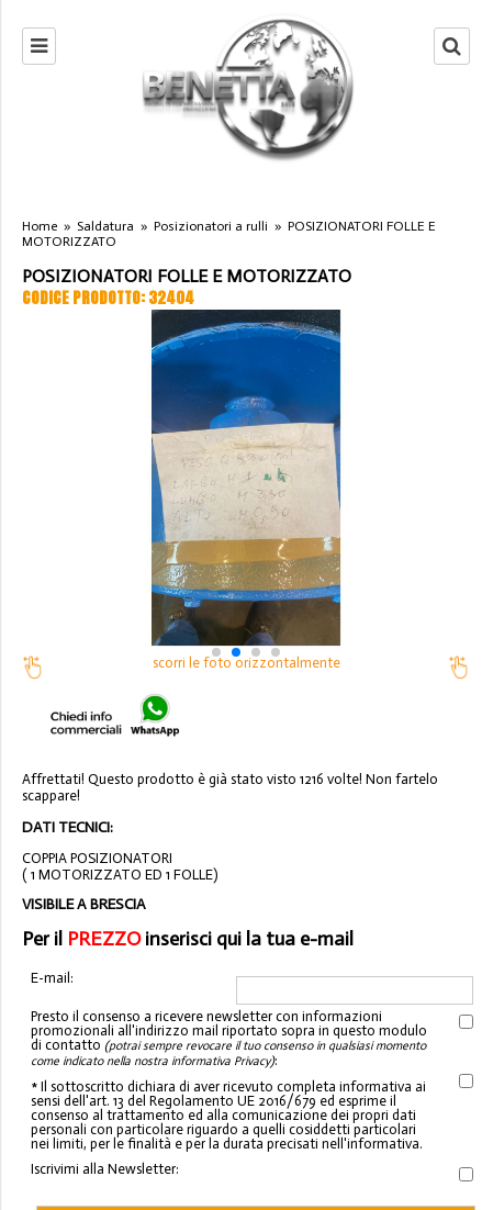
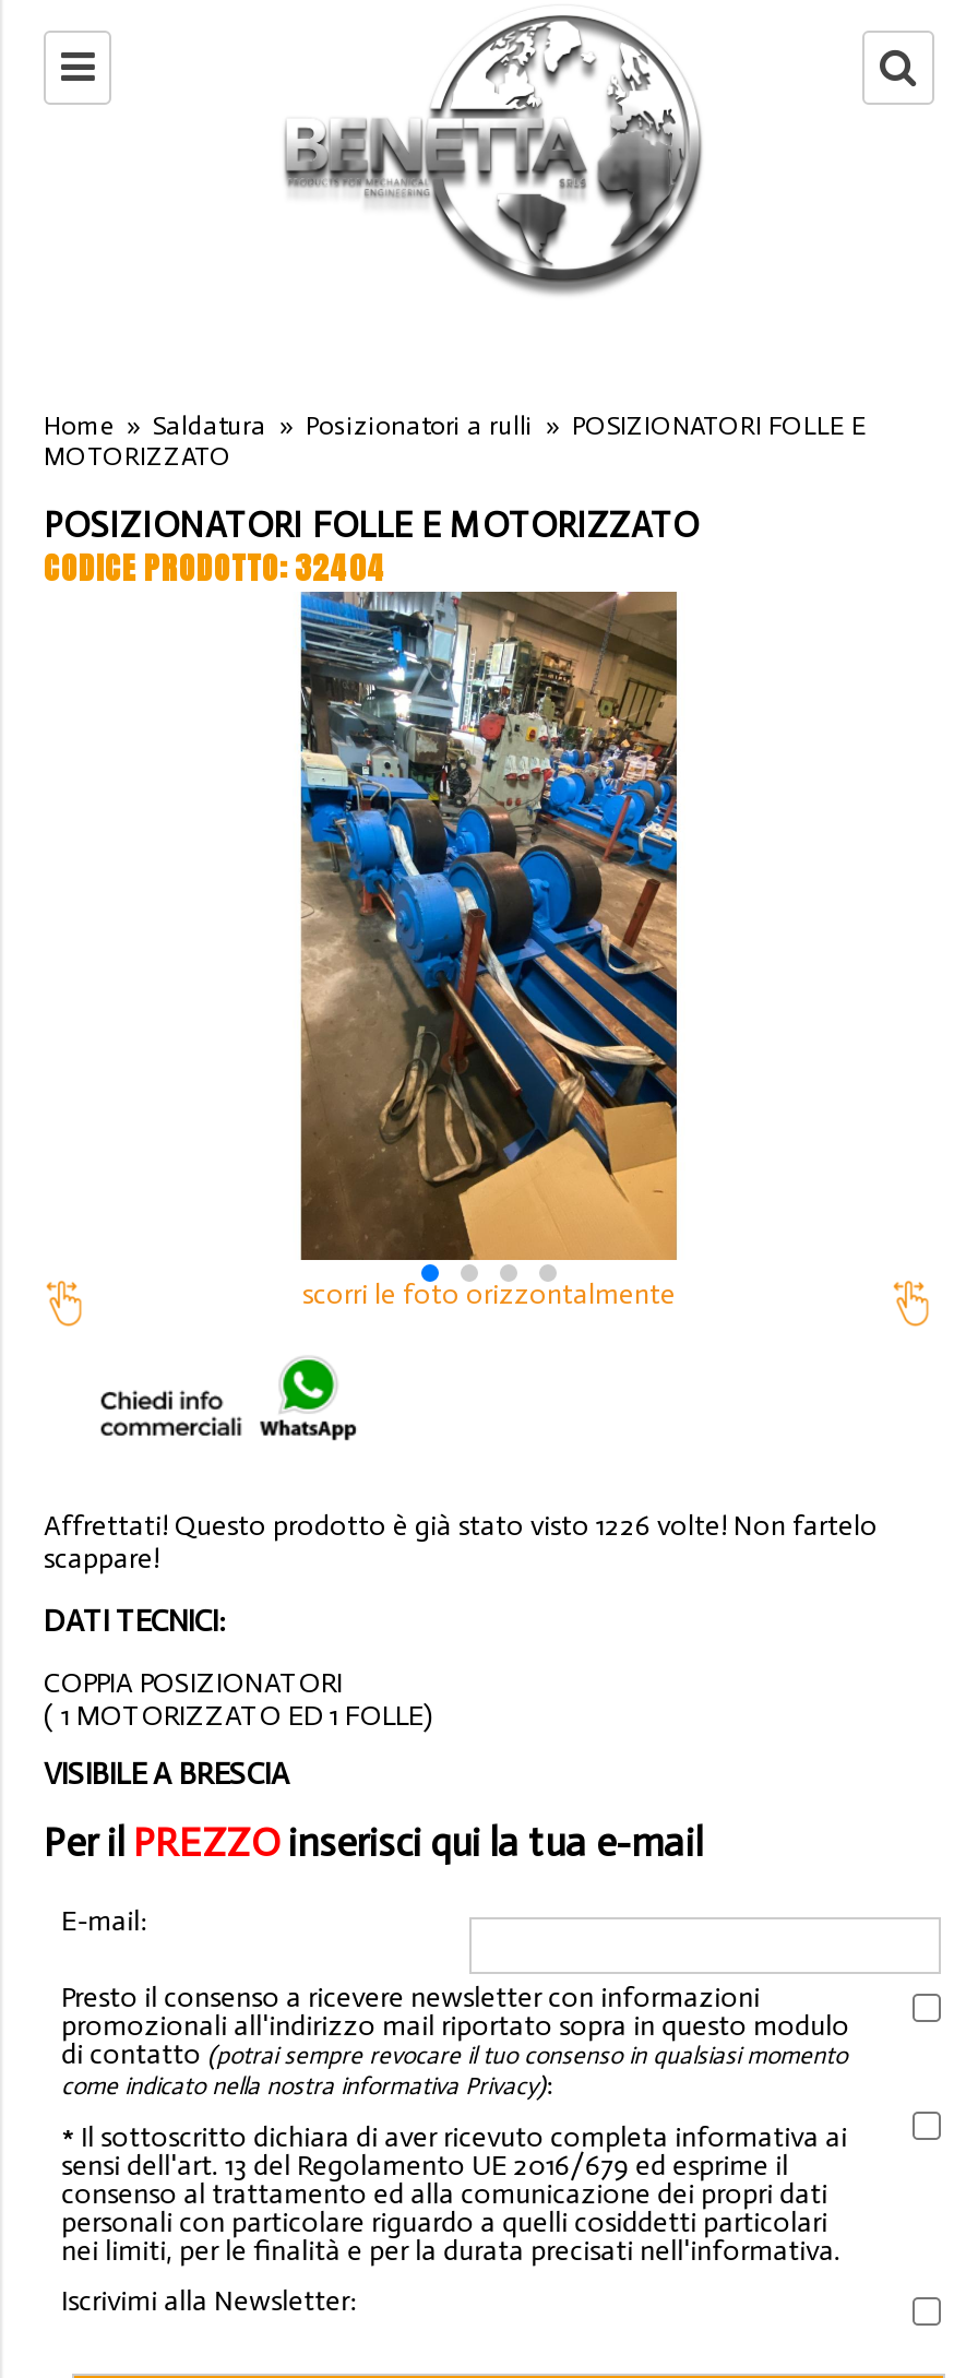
- [image]
+ [image]

- Affrettati! Questo prodotto è già stato visto 1216 volte! Non fartelo
+ Affrettati! Questo prodotto è già stato visto 1226 volte! Non fartelo
